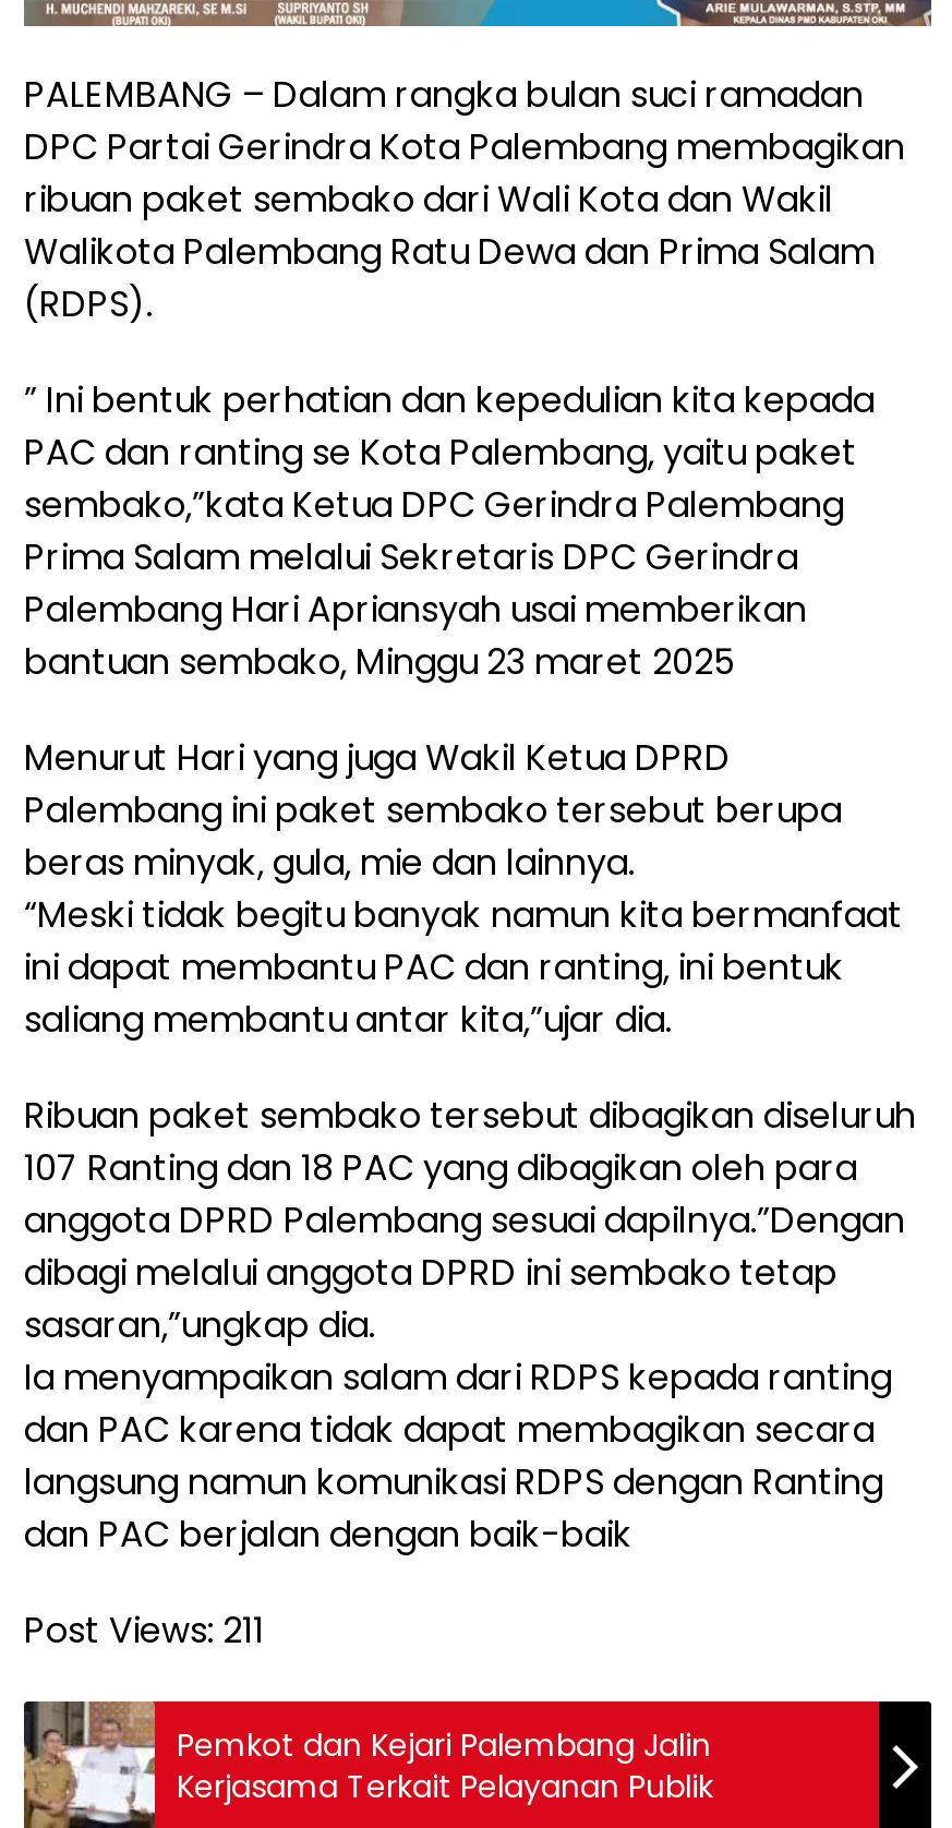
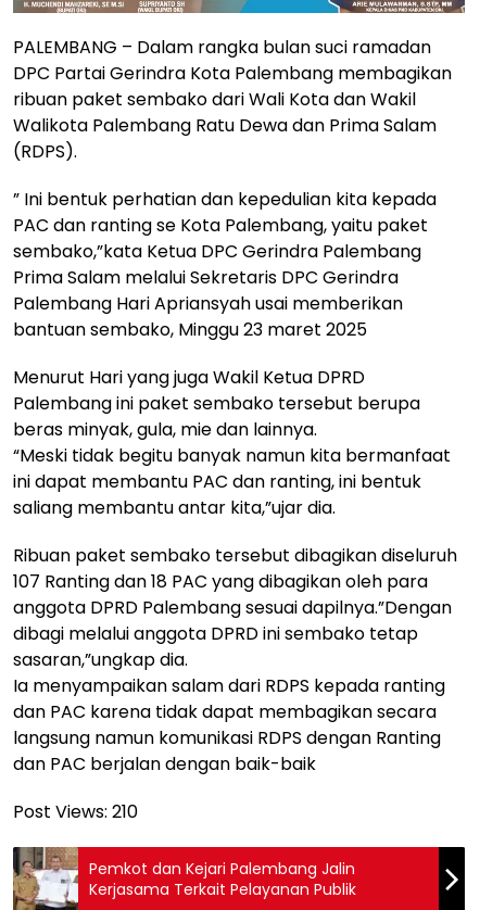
- Post Views: 211
+ Post Views: 210
